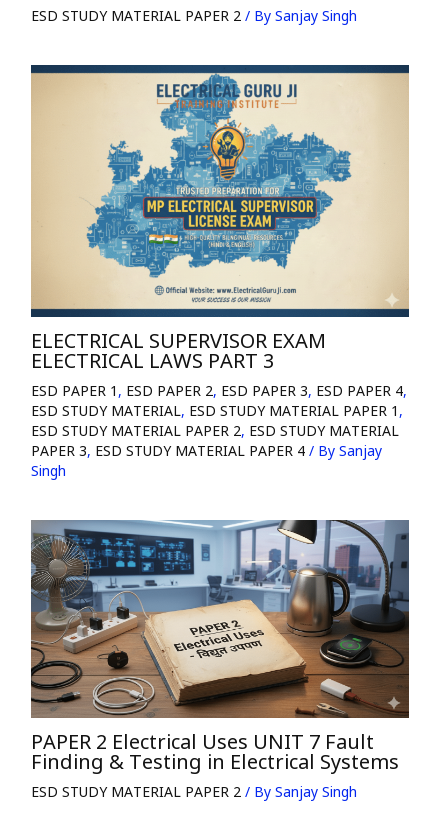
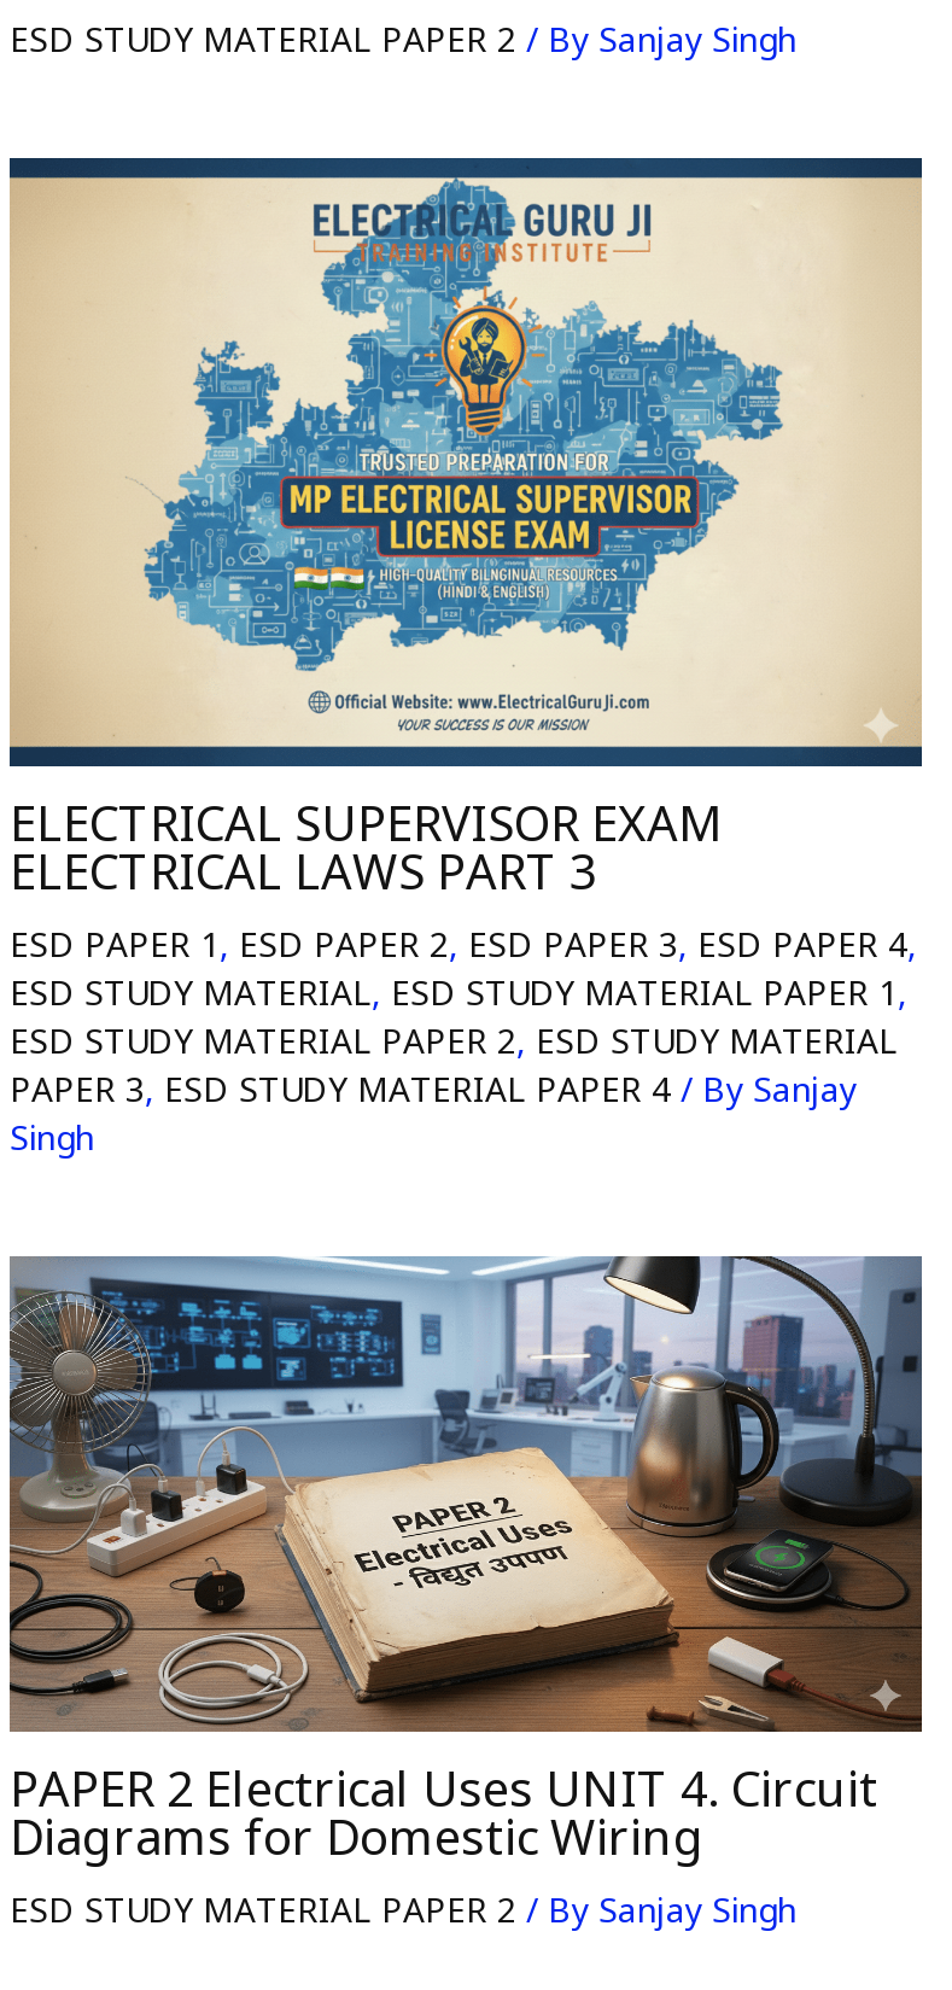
- PAPER 2 Electrical Uses UNIT 7 Fault
- Finding & Testing in Electrical Systems
+ PAPER 2 Electrical Uses UNIT 4. Circuit
+ Diagrams for Domestic Wiring
